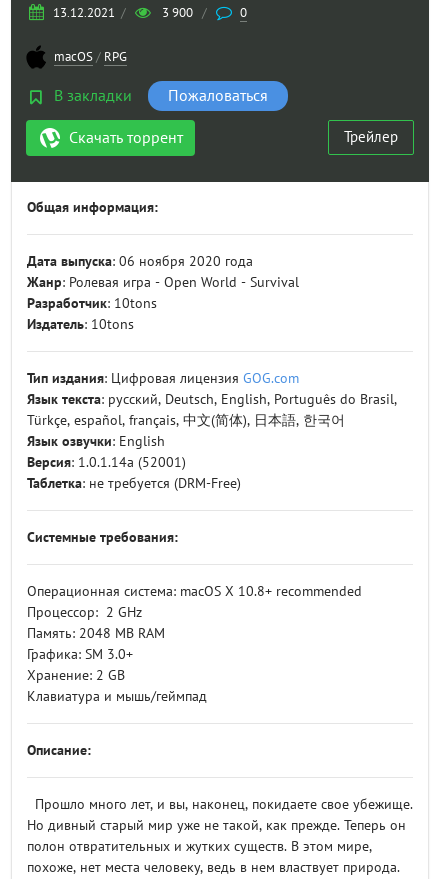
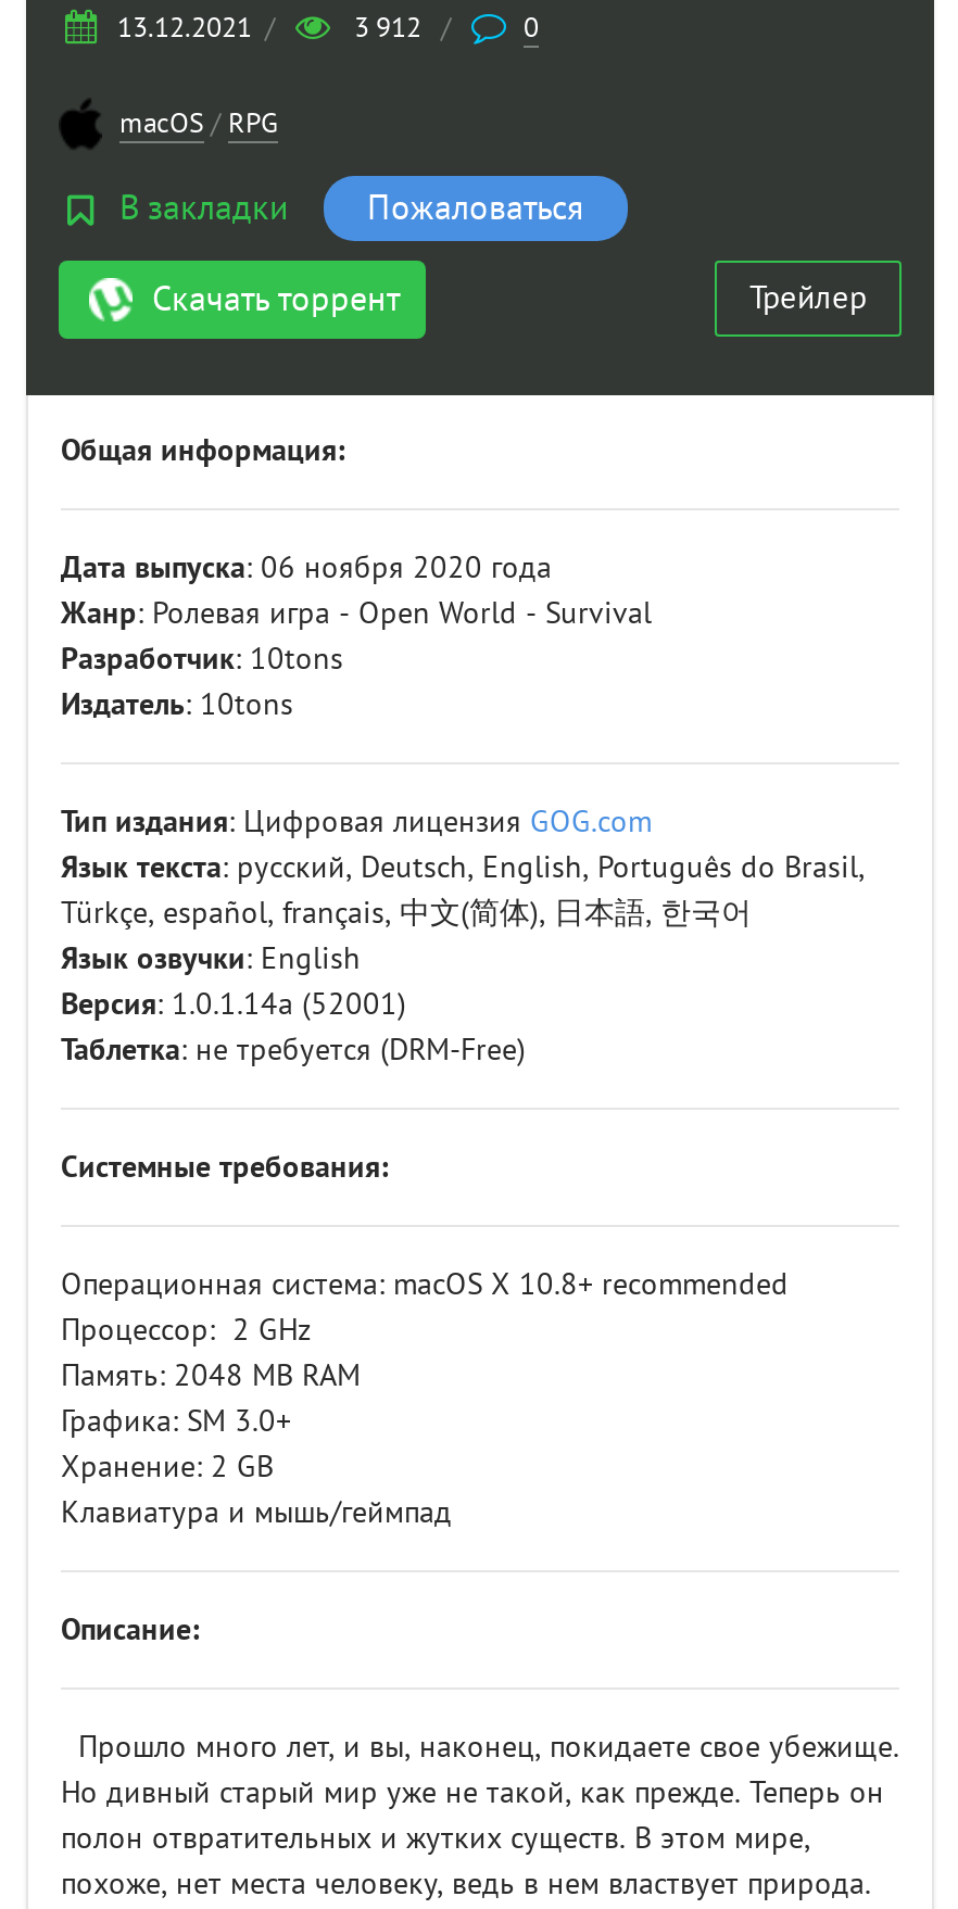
- 3 900 /
+ 3 912 /
